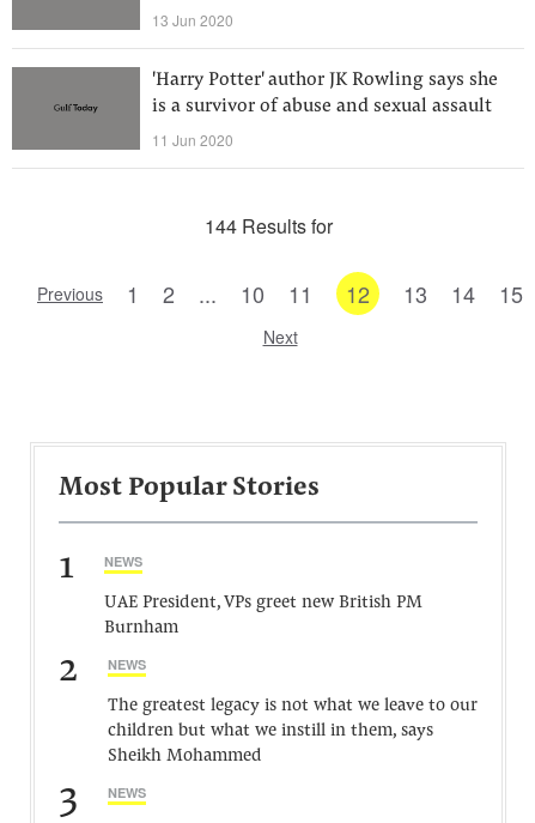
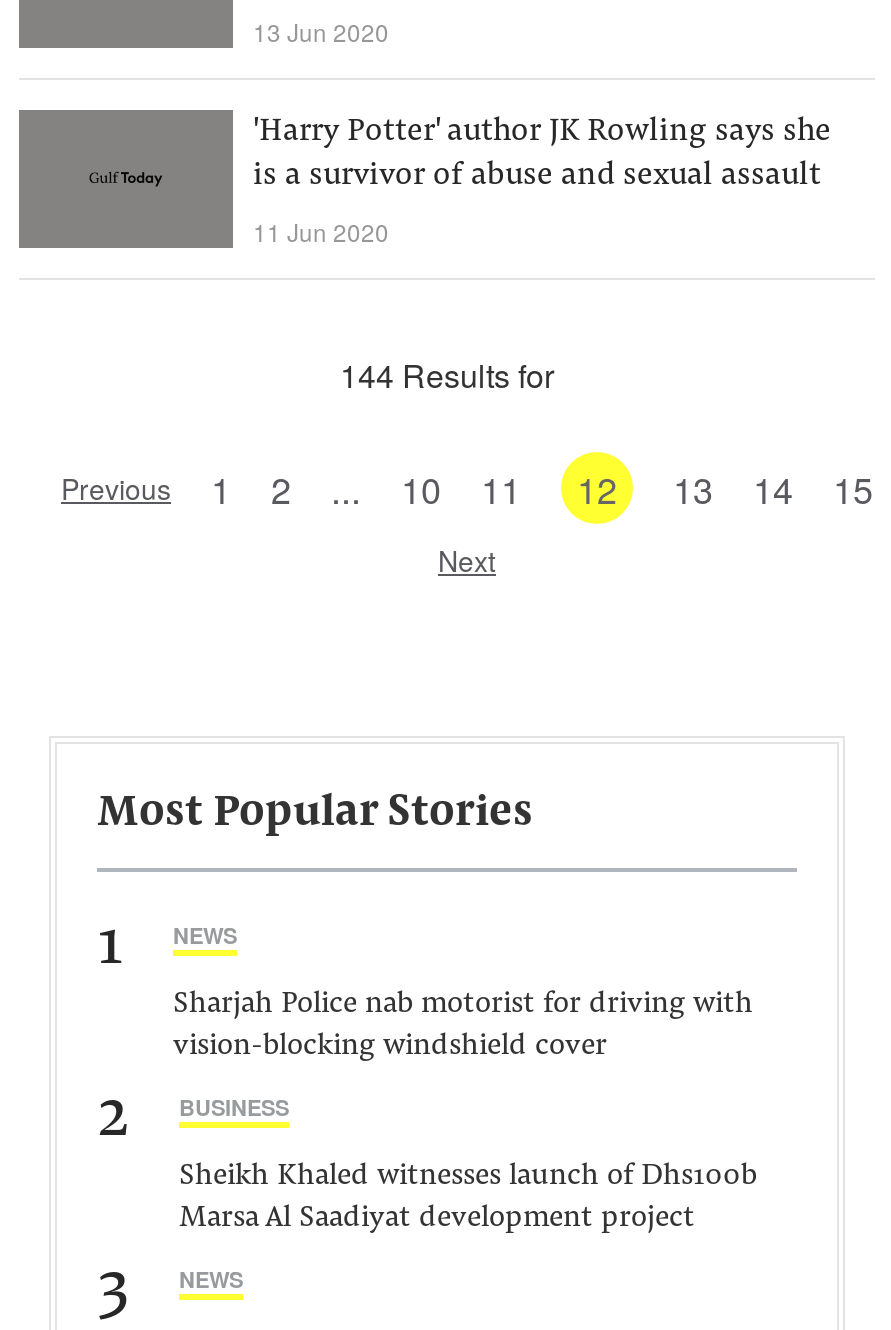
- UAE President, VPs greet new British PM
- Burnham
+ Sharjah Police nab motorist for driving with
+ vision-blocking windshield cover

- NEWS
+ BUSINESS

- The greatest legacy is not what we leave to our
- children but what we instill in them, says
- Sheikh Mohammed
+ Sheikh Khaled witnesses launch of Dhs100b
+ Marsa Al Saadiyat development project
